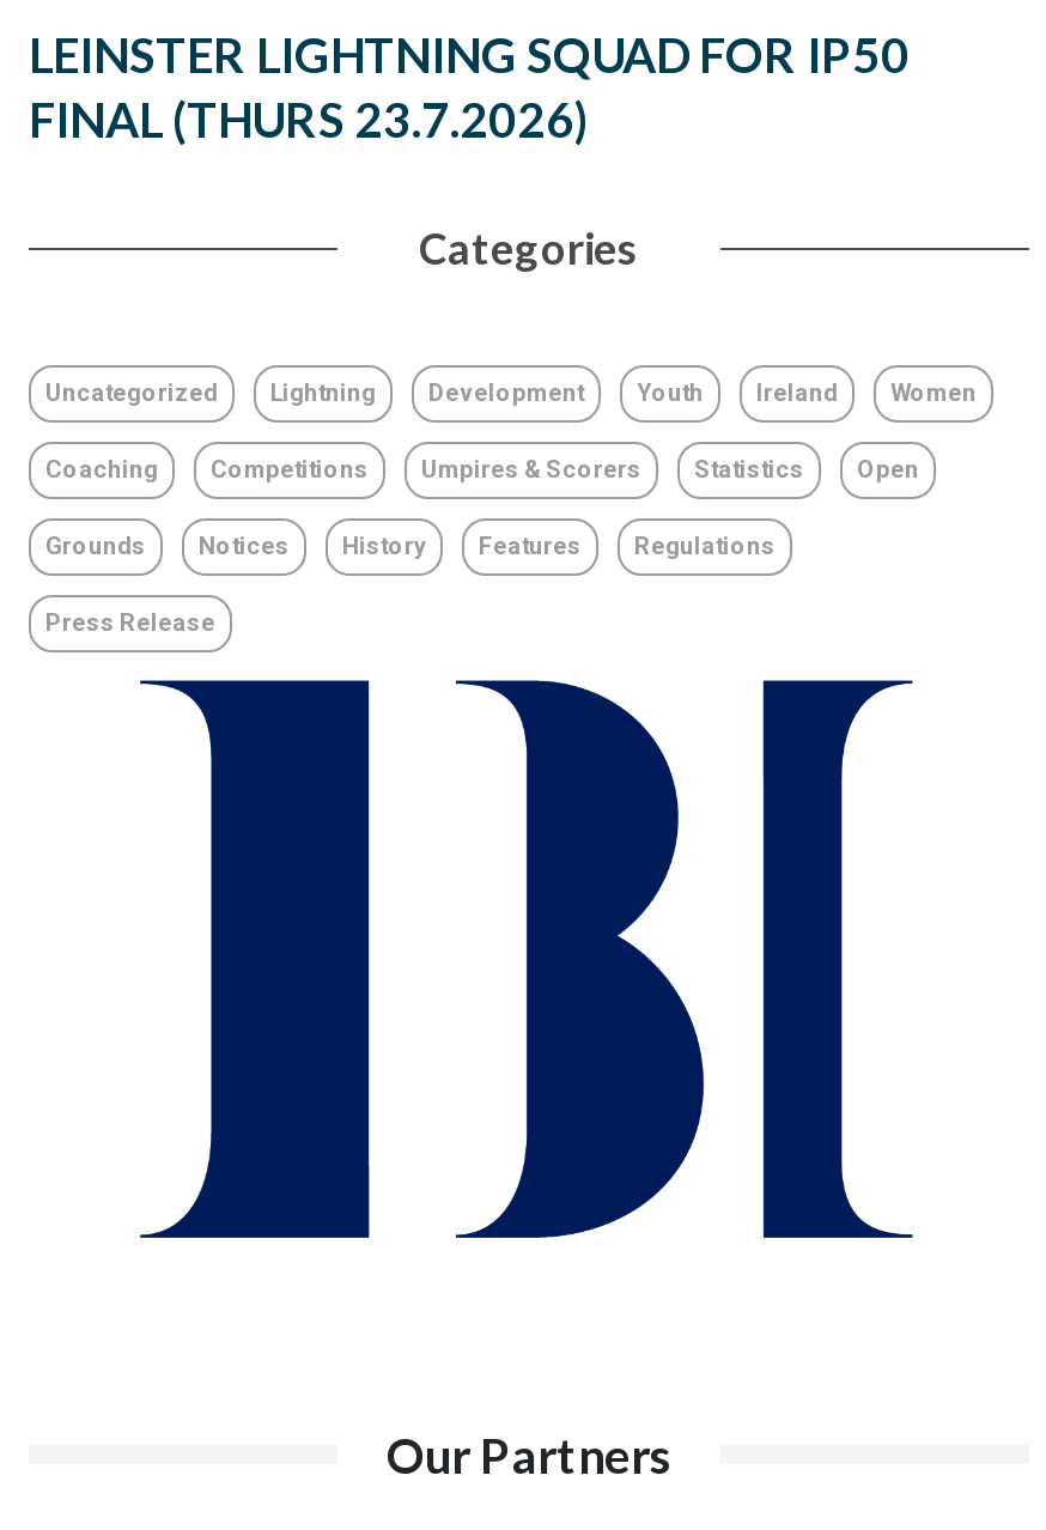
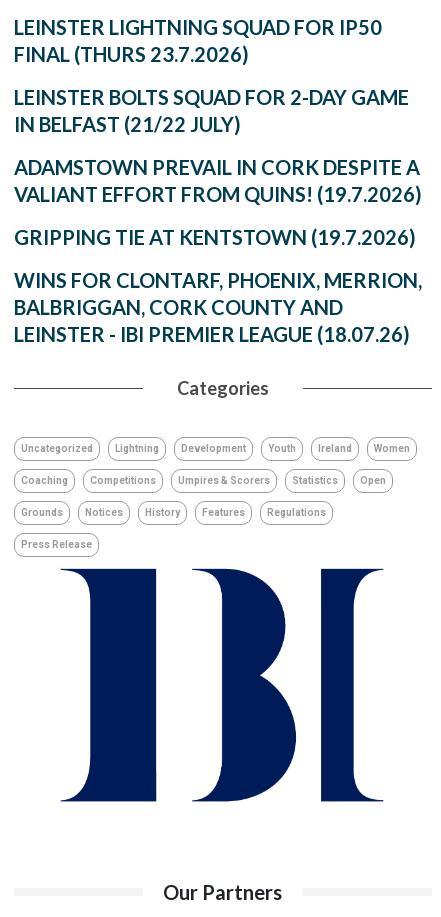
+ LEINSTER BOLTS SQUAD FOR 2-DAY GAME
+ IN BELFAST (21/22 JULY)
+ ADAMSTOWN PREVAIL IN CORK DESPITE A
+ VALIANT EFFORT FROM QUINS! (19.7.2026)
+ GRIPPING TIE AT KENTSTOWN (19.7.2026)
+ WINS FOR CLONTARF, PHOENIX, MERRION,
+ BALBRIGGAN, CORK COUNTY AND
+ LEINSTER - IBI PREMIER LEAGUE (18.07.26)
